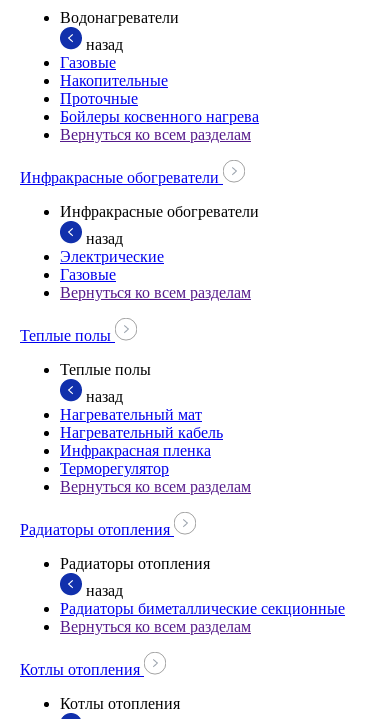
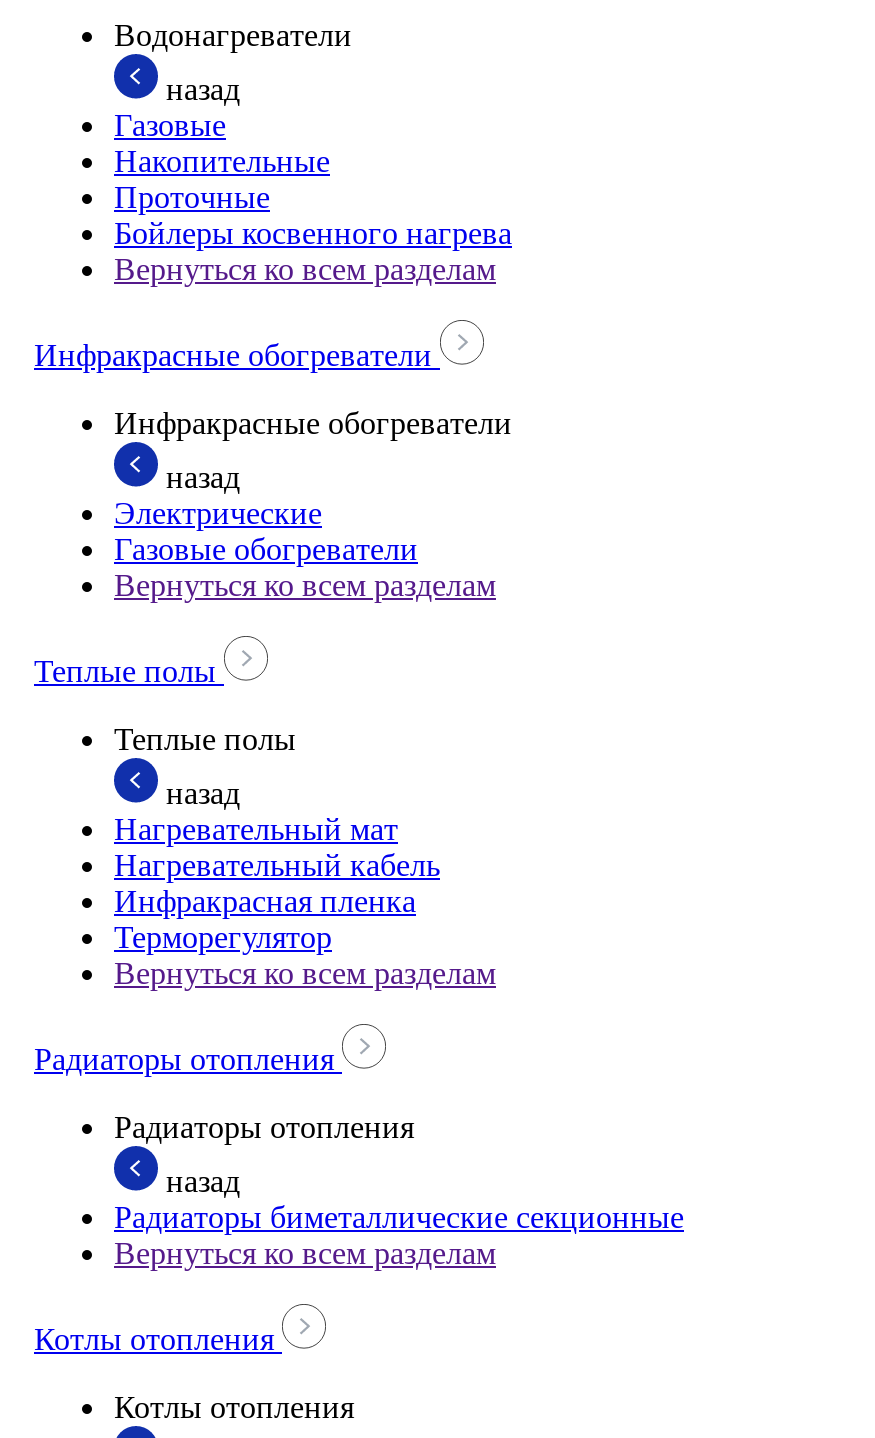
- Газовые
+ Газовые обогреватели
